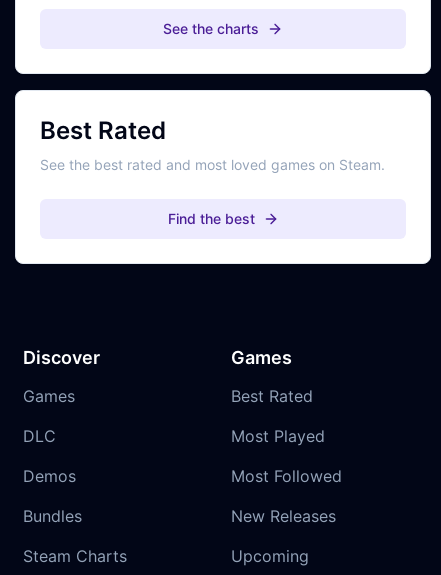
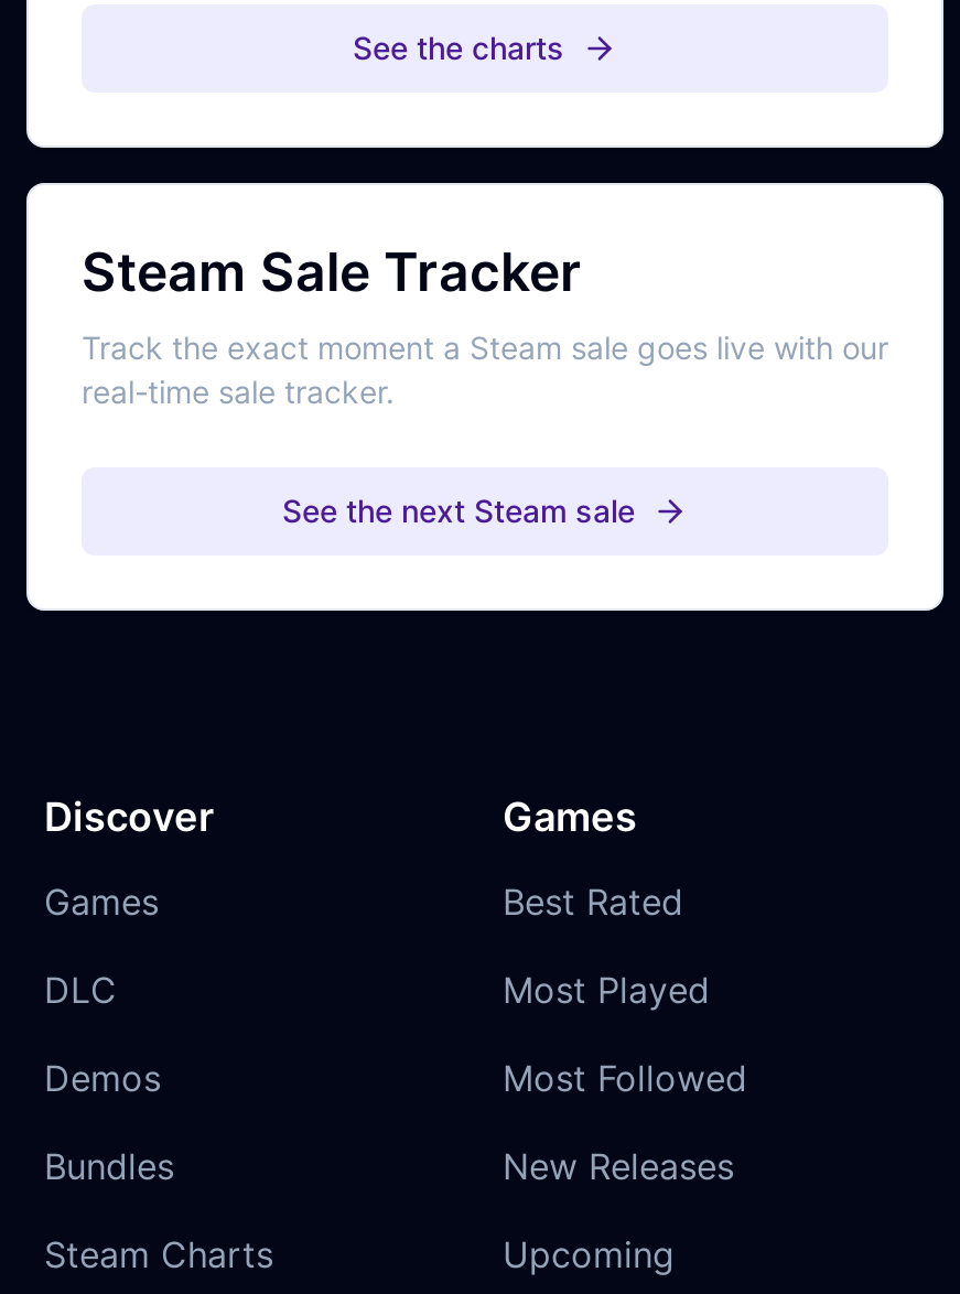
- Best Rated
- See the best rated and most loved games on Steam.
+ Steam Sale Tracker
+ Track the exact moment a Steam sale goes live with our
+ real-time sale tracker.

- Find the best
+ See the next Steam sale
